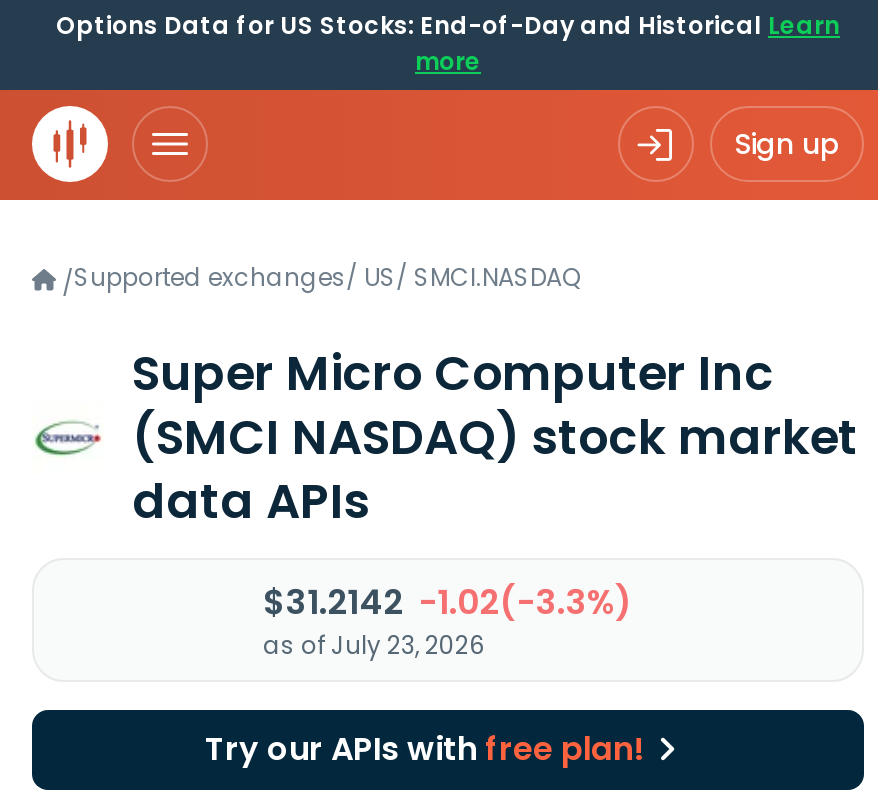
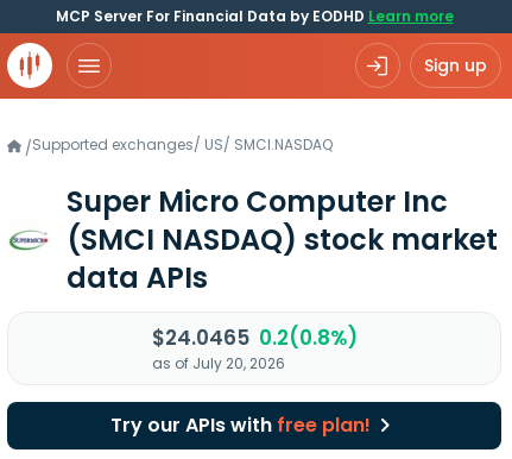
- Options Data for US Stocks: End-of-Day and Historical Learn
- more
+ MCP Server For Financial Data by EODHD Learn more

- $31.2142 -1.02(-3.3%)
+ $24.0465 0.2(0.8%)

- as of July 23, 2026
+ as of July 20, 2026
